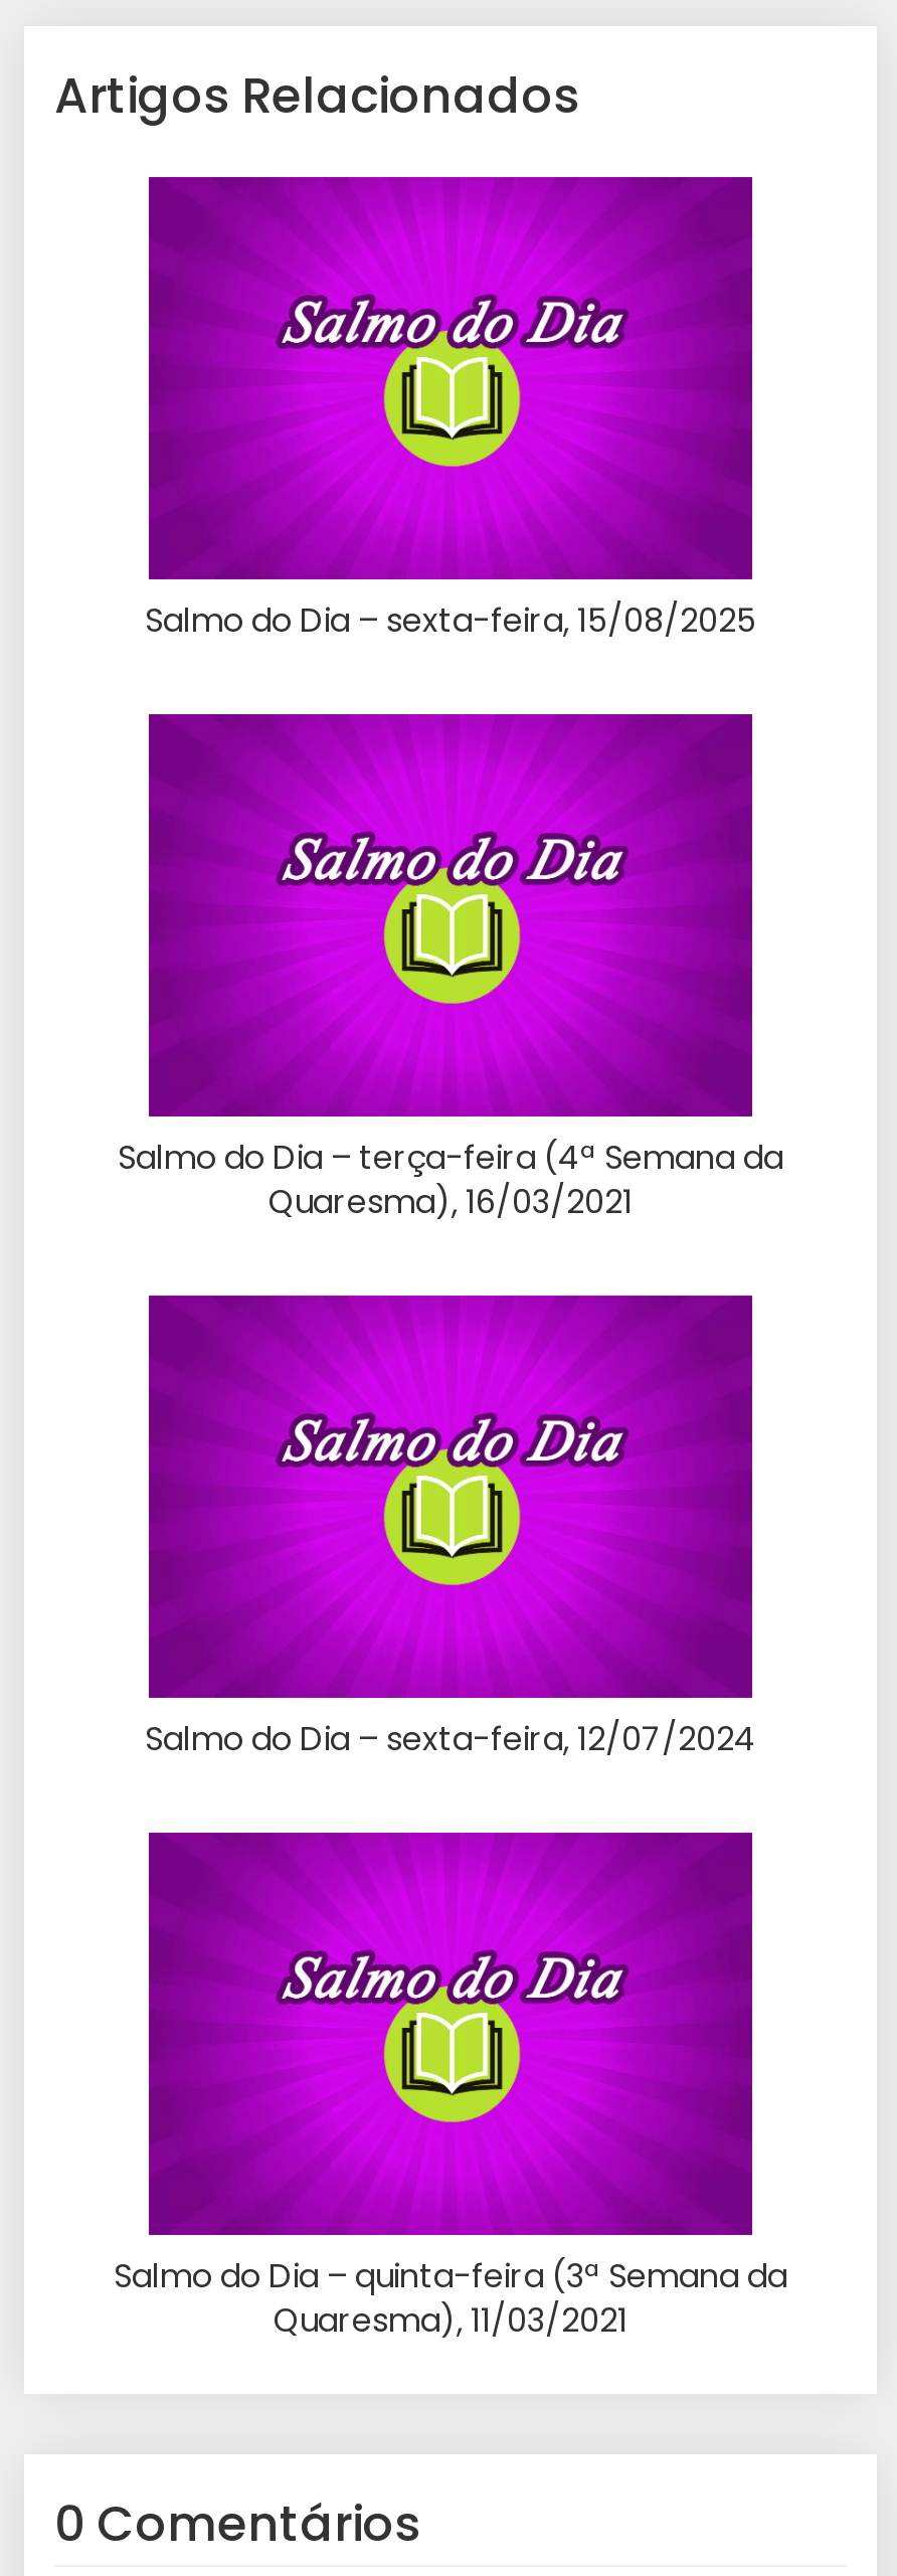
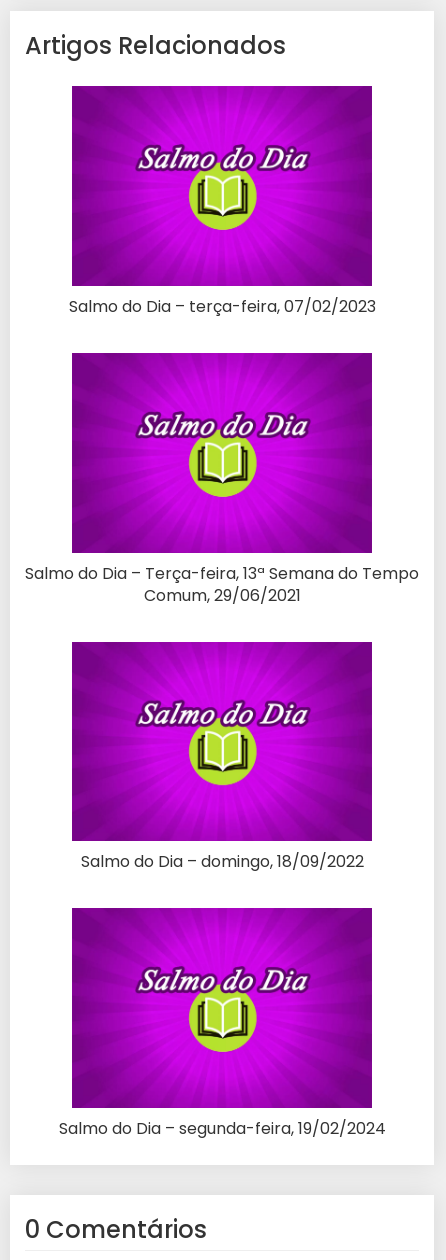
- Salmo do Dia – sexta-feira, 15/08/2025
+ Salmo do Dia – terça-feira, 07/02/2023

- Salmo do Dia – terça-feira (4ª Semana da
- Quaresma), 16/03/2021
+ Salmo do Dia – Terça-feira, 13ª Semana do Tempo
+ Comum, 29/06/2021

- Salmo do Dia – sexta-feira, 12/07/2024
+ Salmo do Dia – domingo, 18/09/2022

- Salmo do Dia – quinta-feira (3ª Semana da
- Quaresma), 11/03/2021
+ Salmo do Dia – segunda-feira, 19/02/2024
